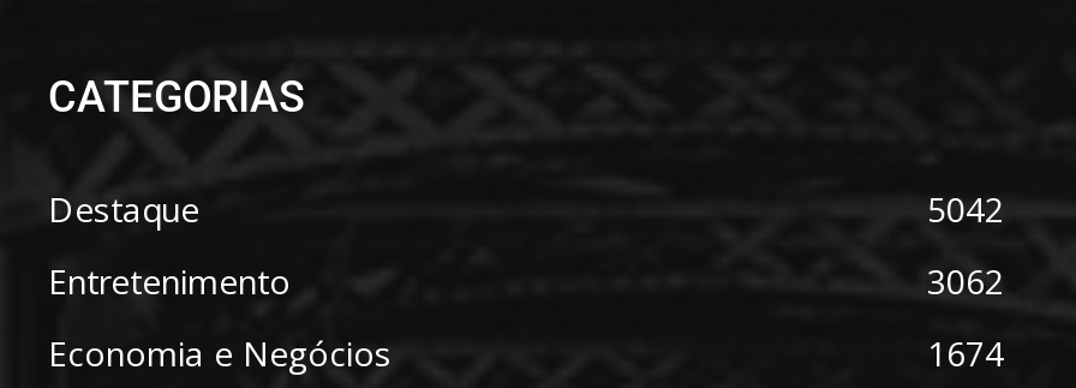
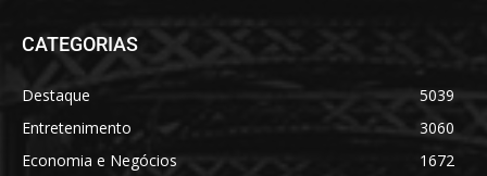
- 5042
+ 5039

- 3062
+ 3060

- 1674
+ 1672
